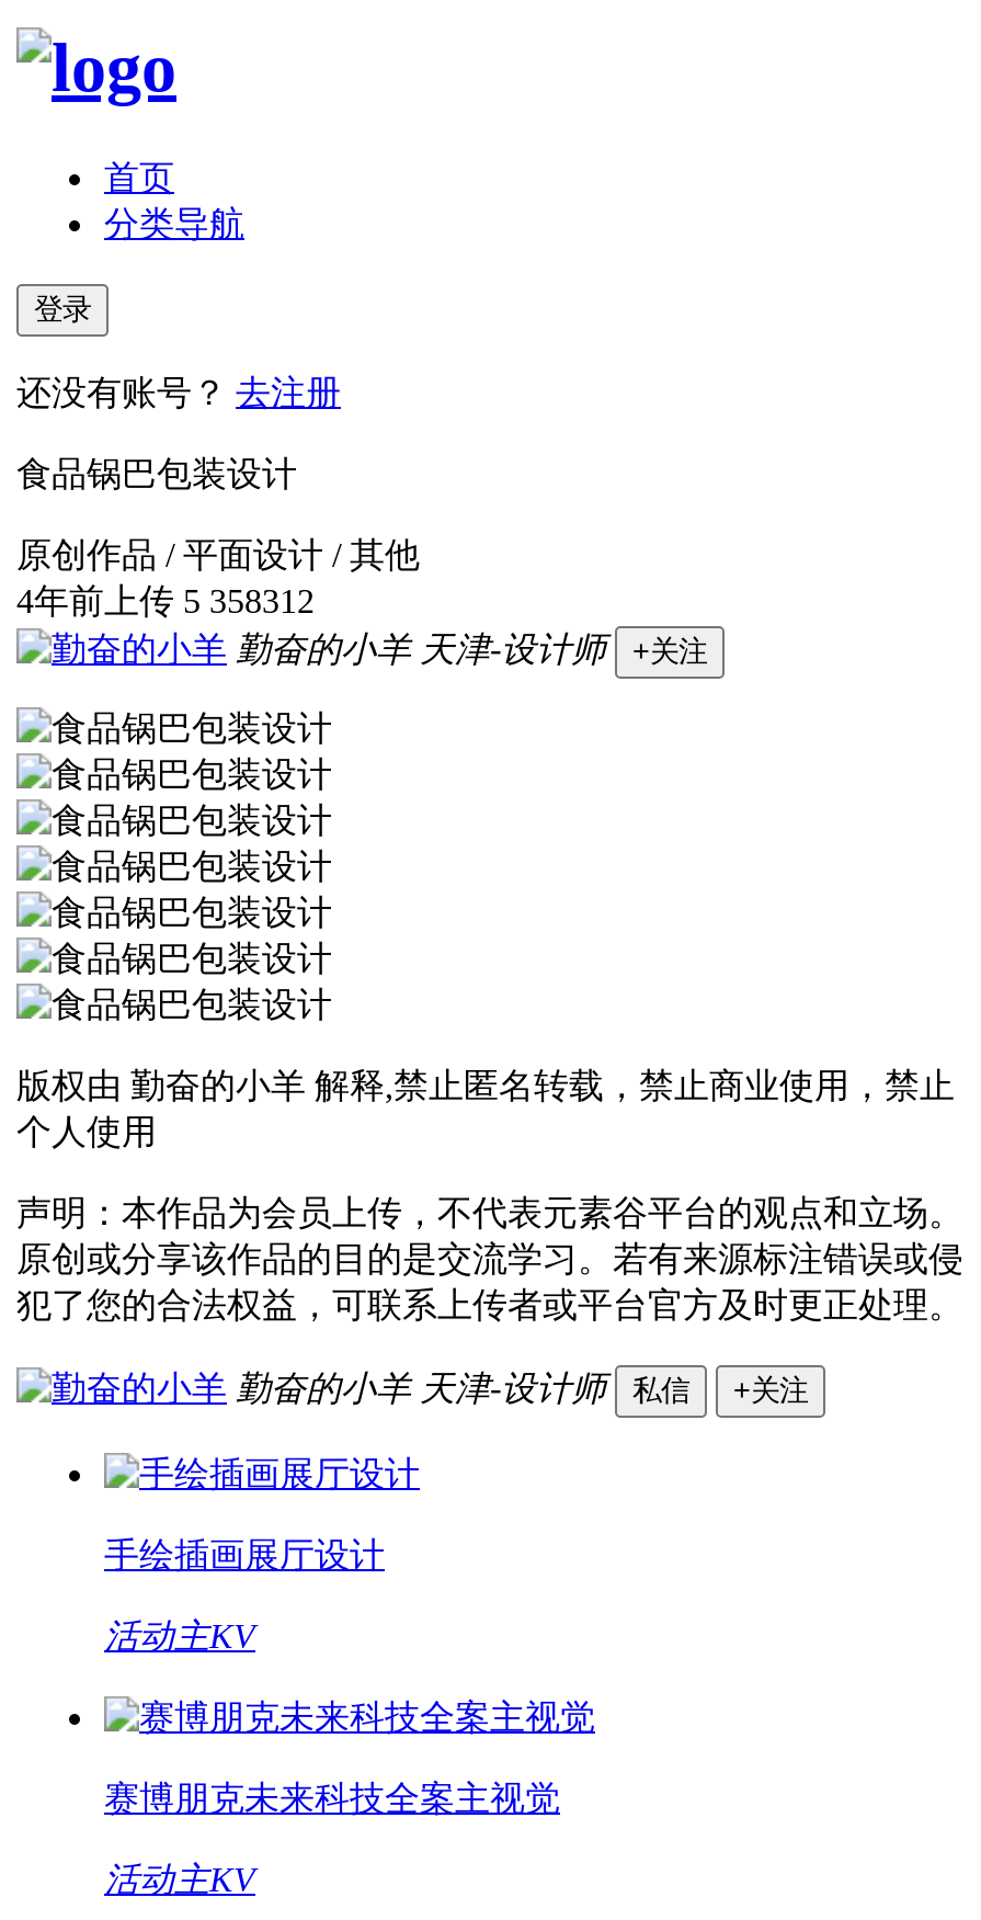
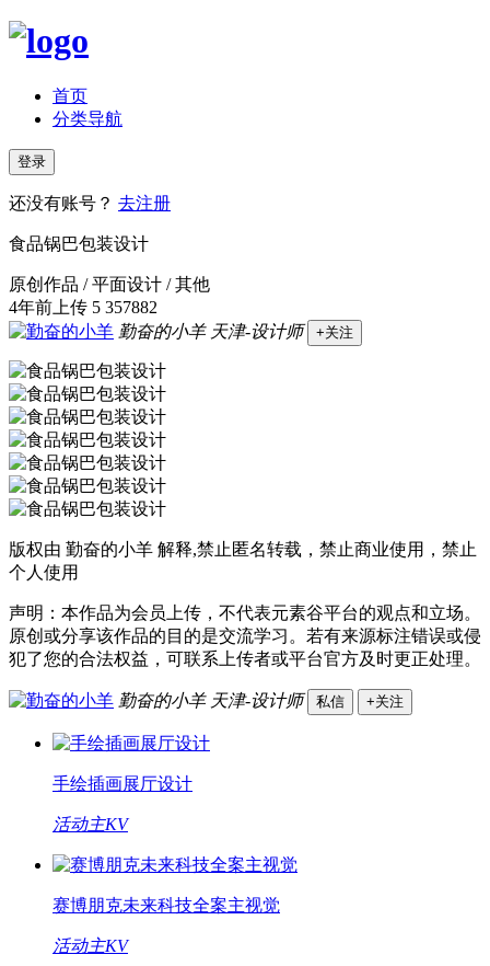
- 4年前上传 5 358312
+ 4年前上传 5 357882
